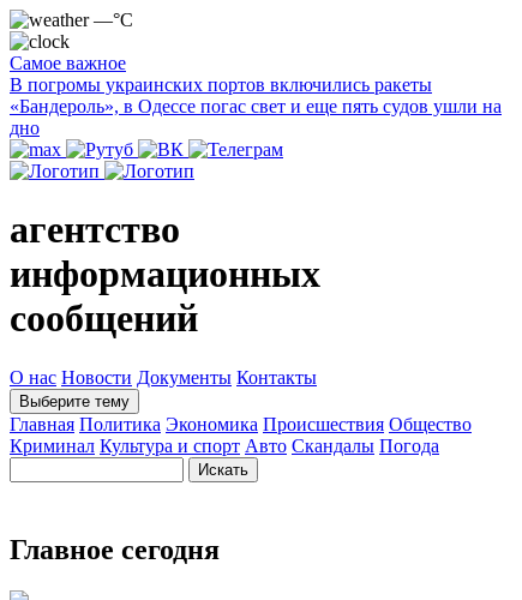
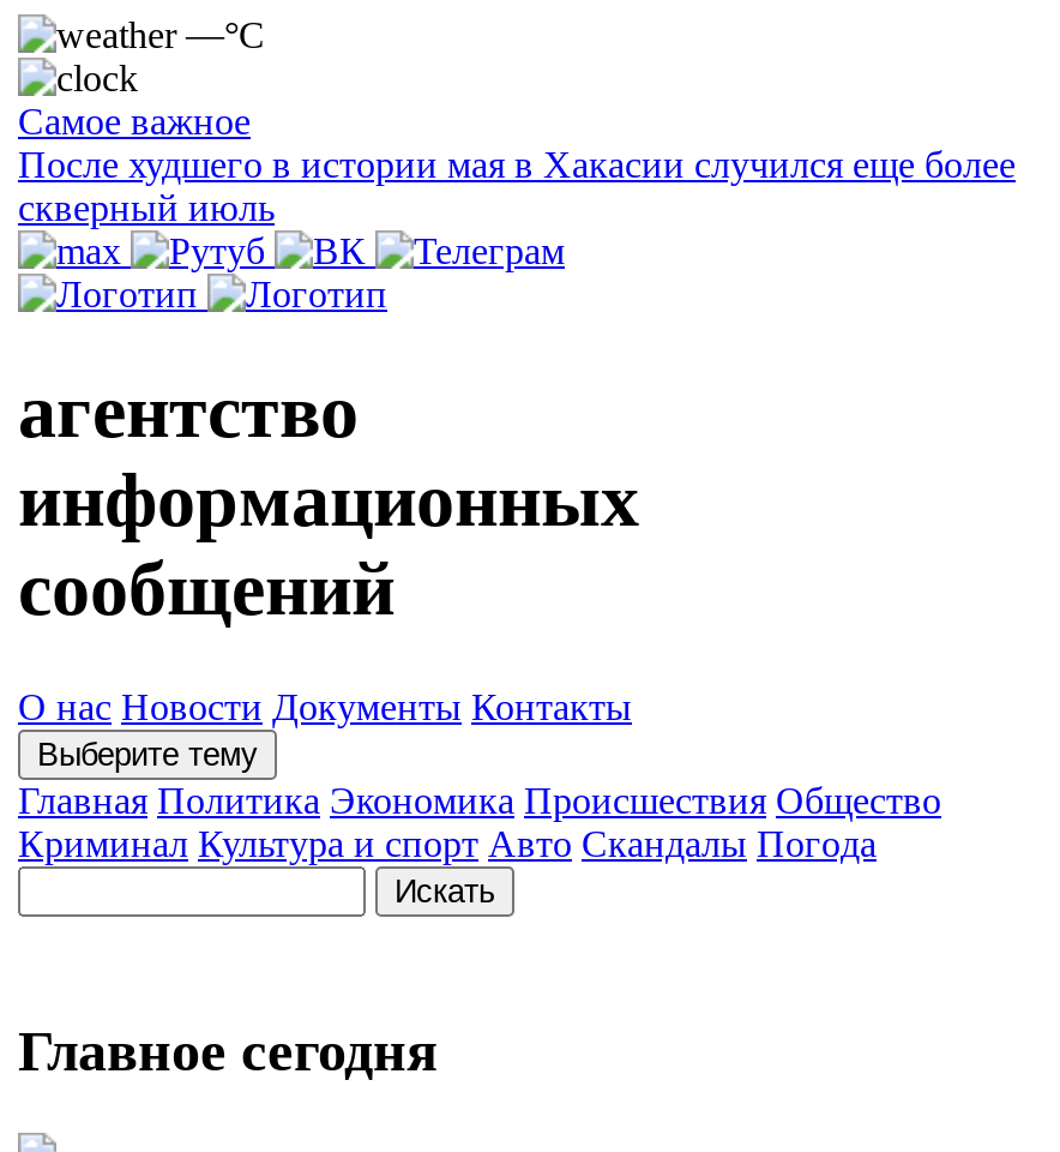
- В погромы украинских портов включились ракеты
- «Бандероль», в Одессе погас свет и еще пять судов ушли на
- дно
+ После худшего в истории мая в Хакасии случился еще более
+ скверный июль
